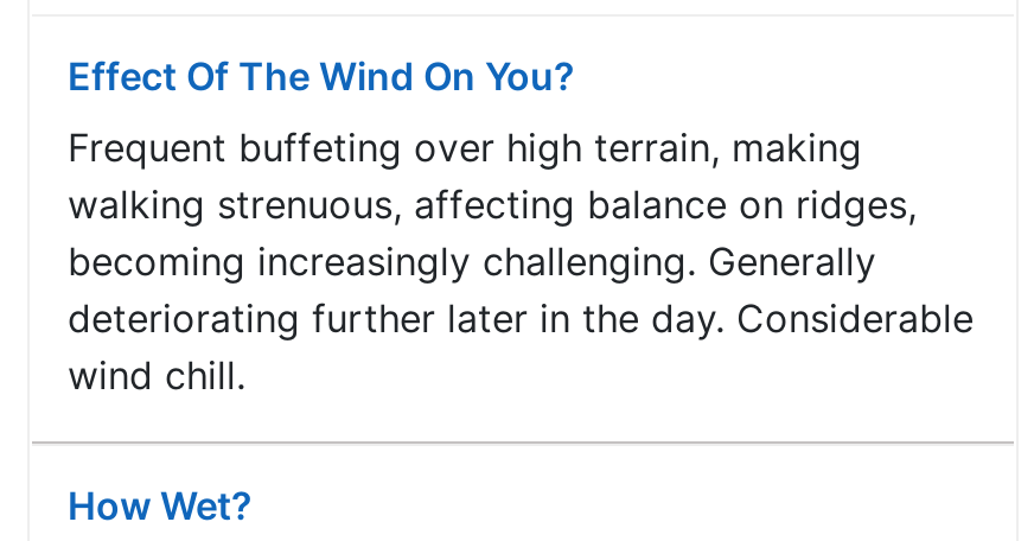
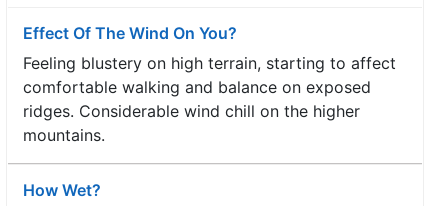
- Frequent buffeting over high terrain, making
- walking strenuous, affecting balance on ridges,
- becoming increasingly challenging. Generally
- deteriorating further later in the day. Considerable
- wind chill.
+ Feeling blustery on high terrain, starting to affect
+ comfortable walking and balance on exposed
+ ridges. Considerable wind chill on the higher
+ mountains.
